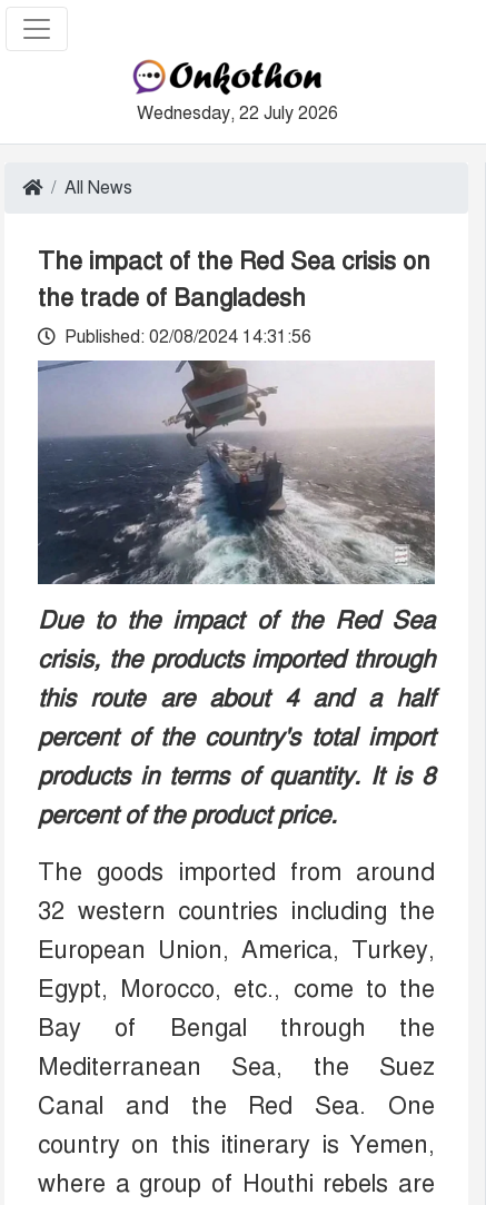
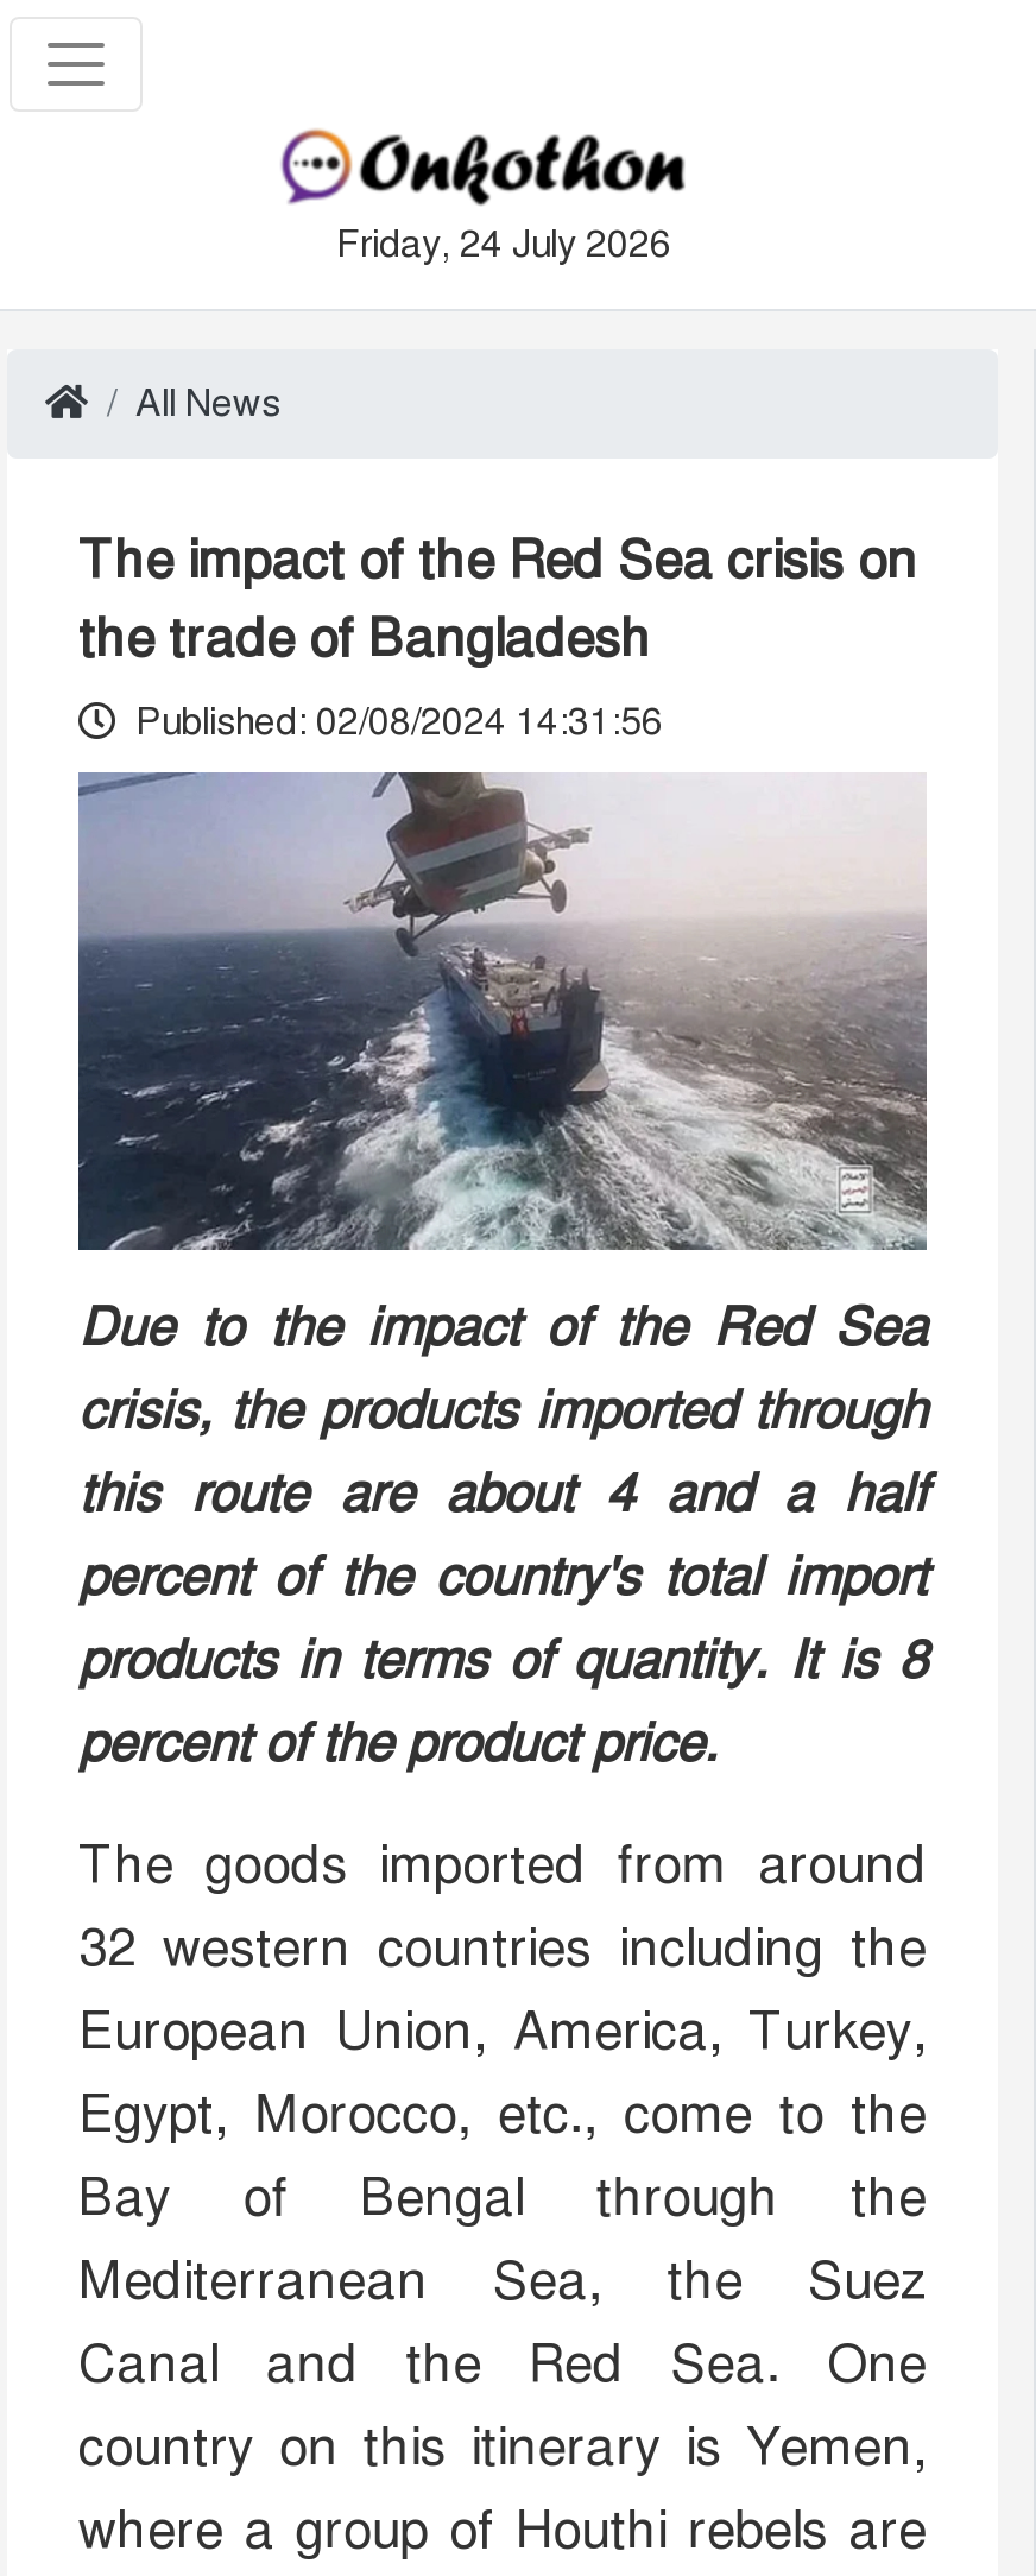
- Wednesday, 22 July 2026
+ Friday, 24 July 2026
